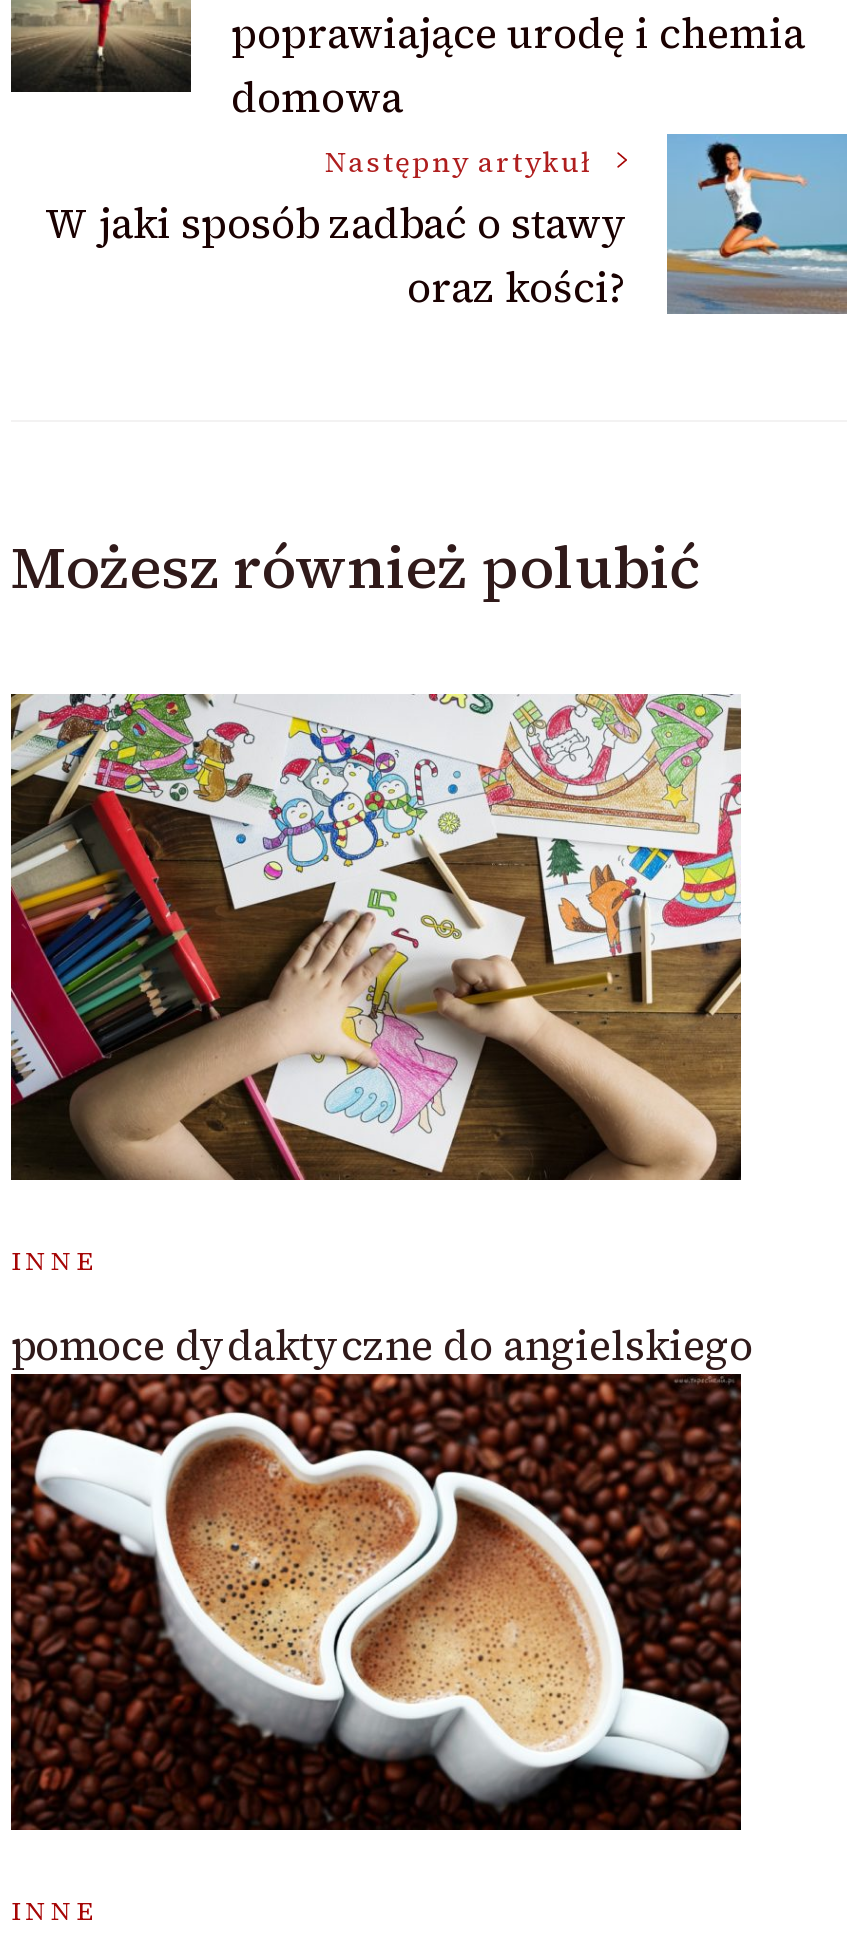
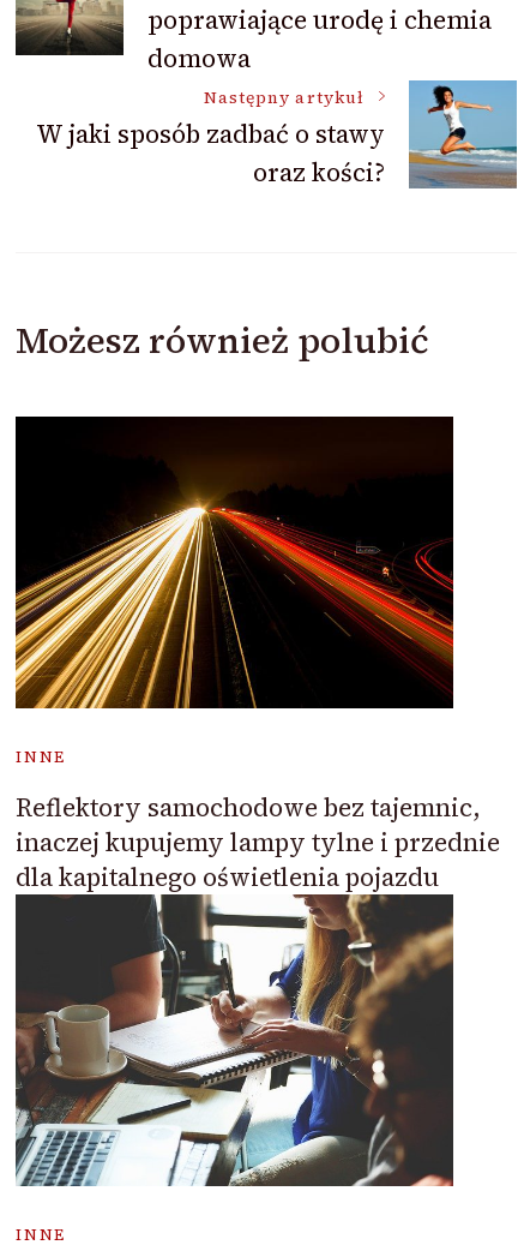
- [image]
+ [image]

- pomoce dydaktyczne do angielskiego
+ Reflektory samochodowe bez tajemnic,
+ inaczej kupujemy lampy tylne i przednie
+ dla kapitalnego oświetlenia pojazdu

- [image]
+ [image]
